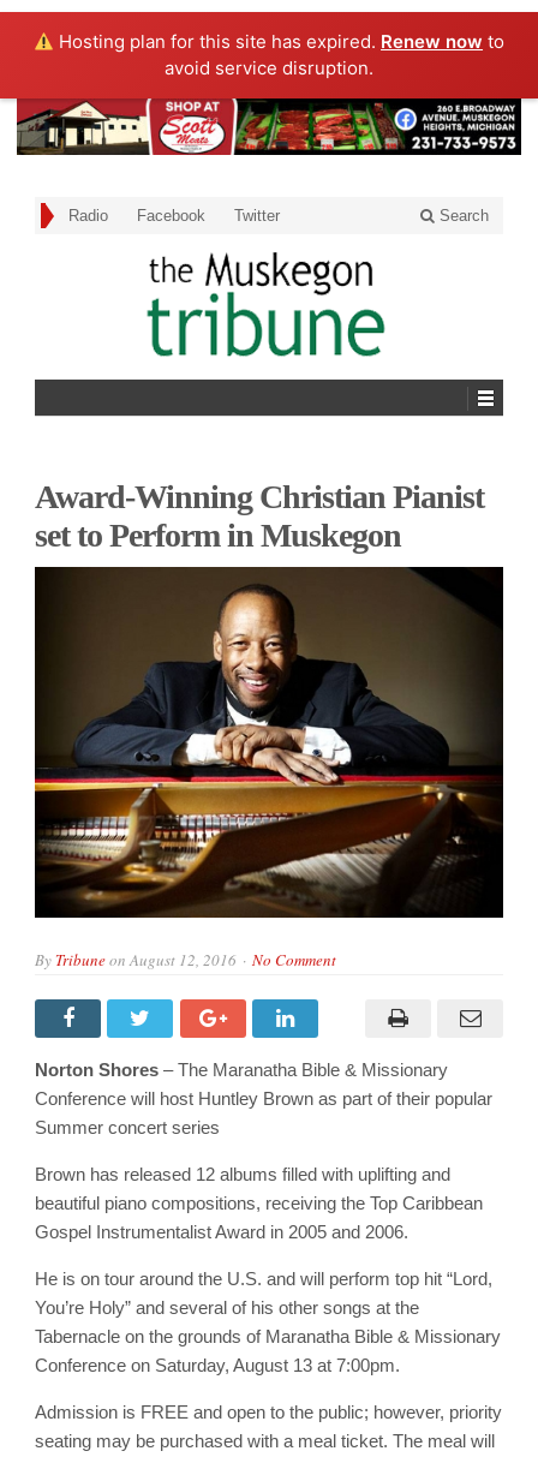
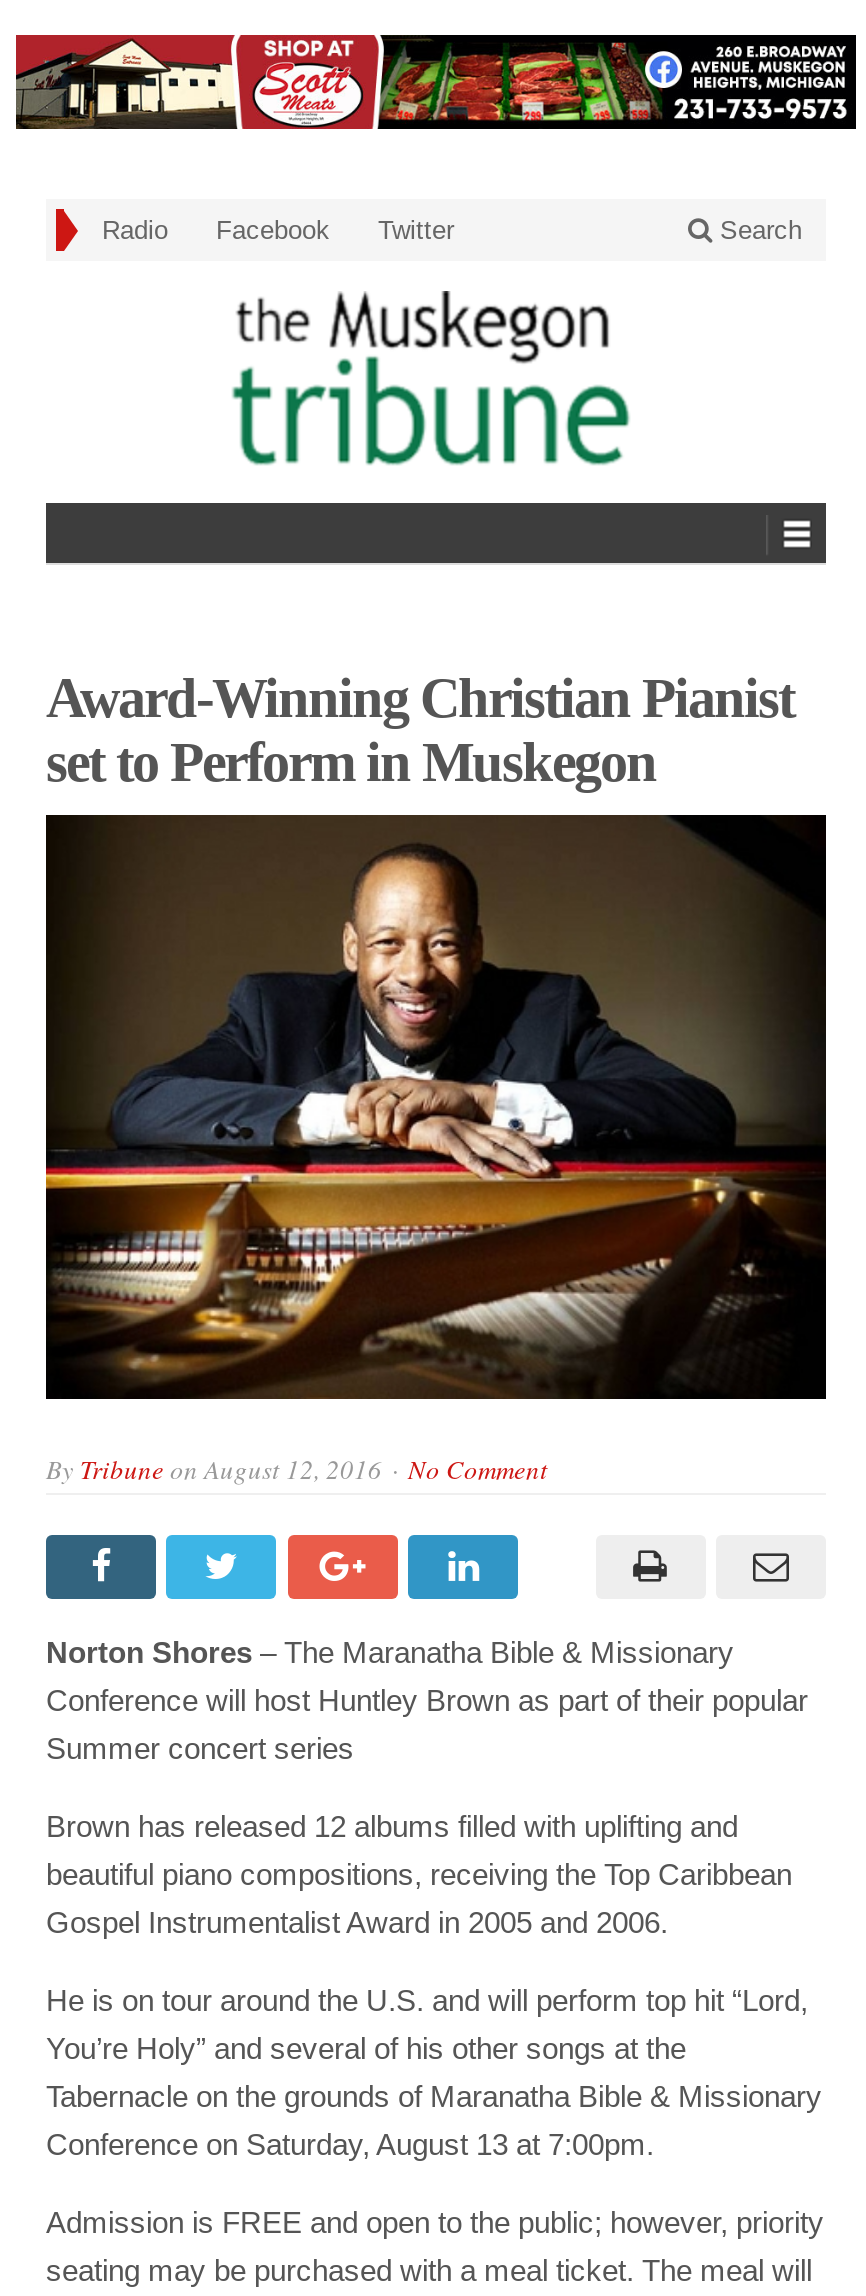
- [image]
- Hosting plan for this site has expired. Renew now to
- avoid service disruption.
